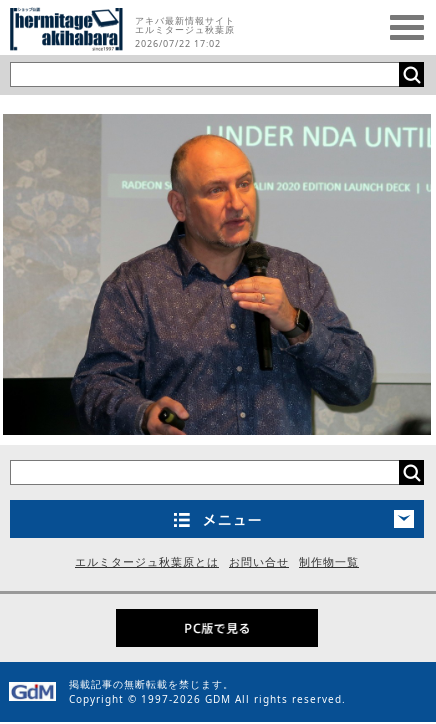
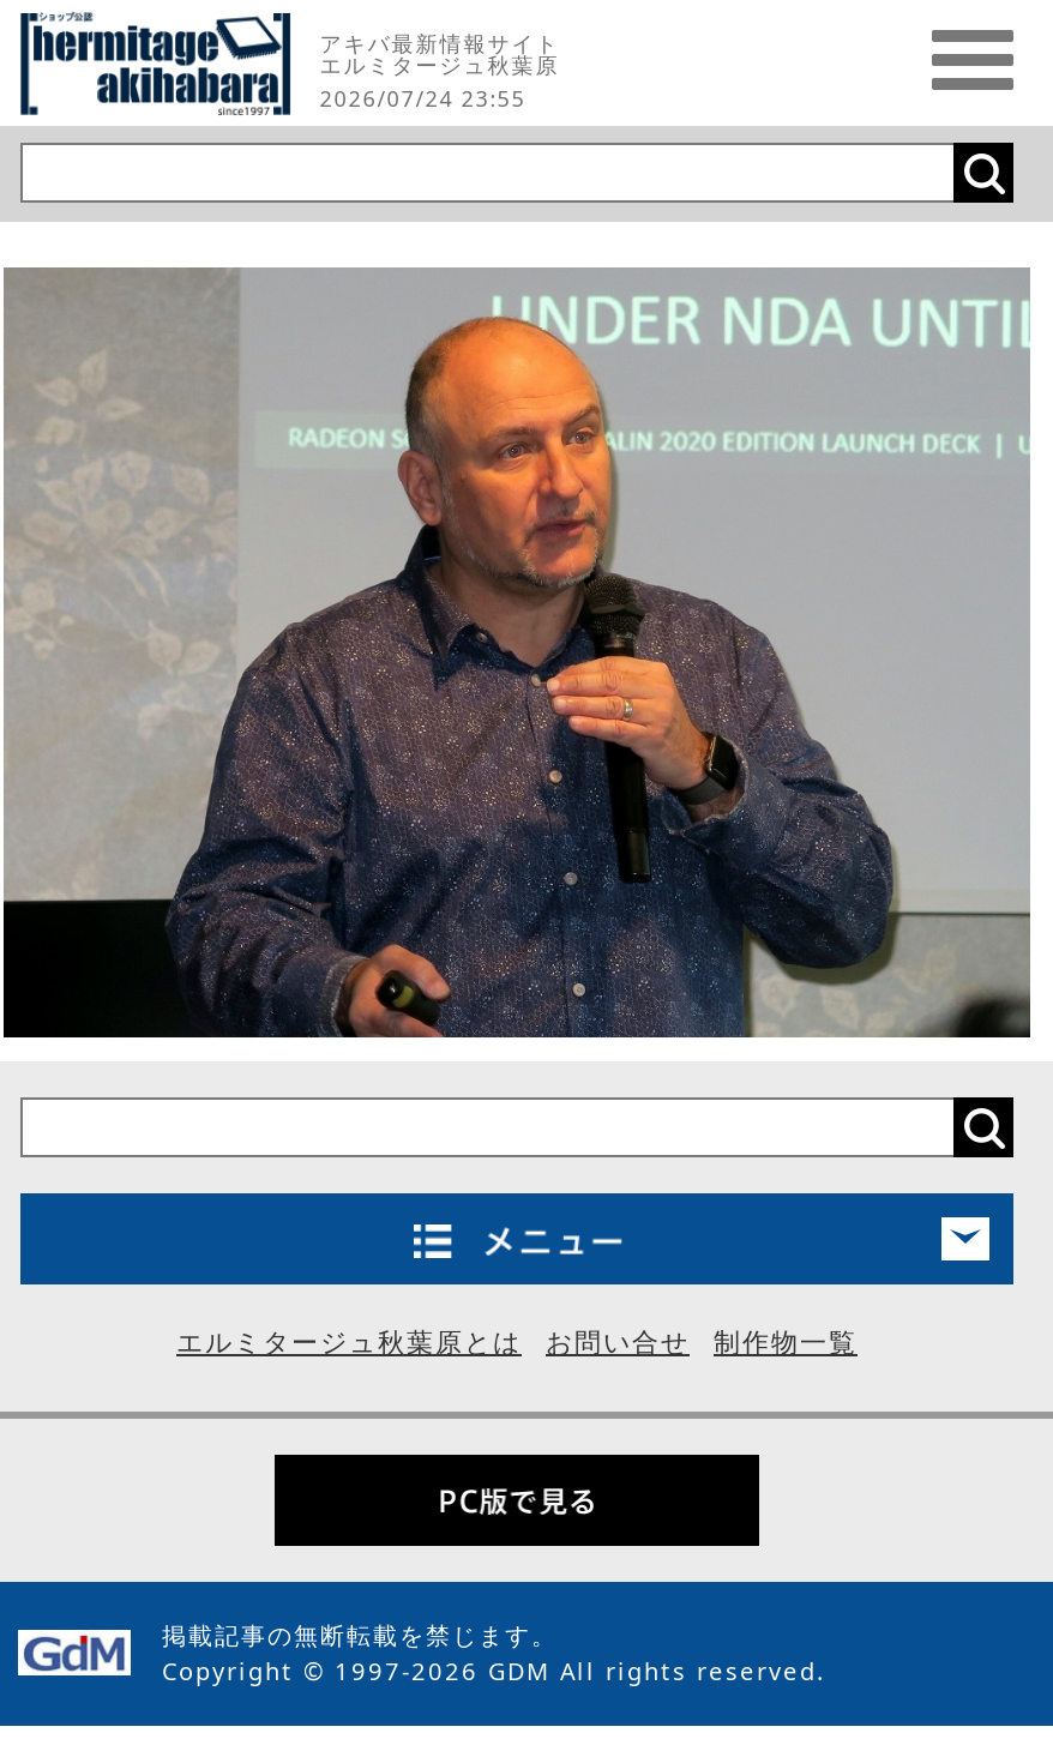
- 2026/07/22 17:02
+ 2026/07/24 23:55
